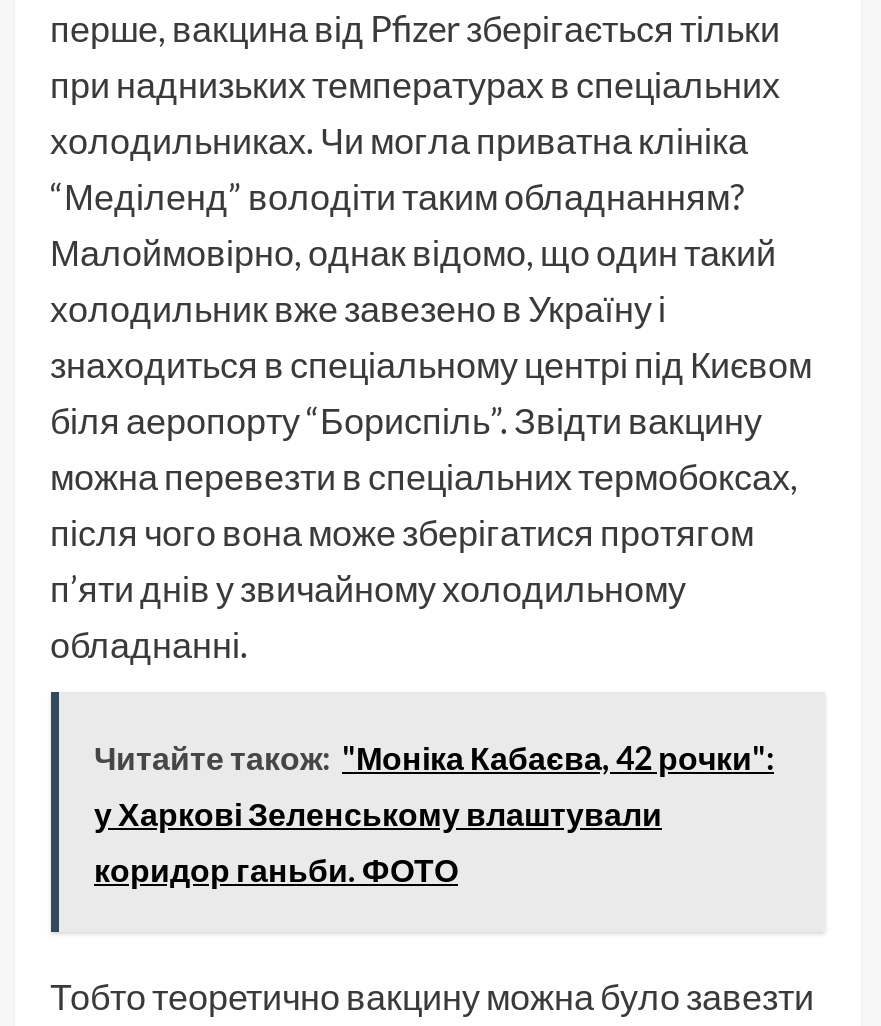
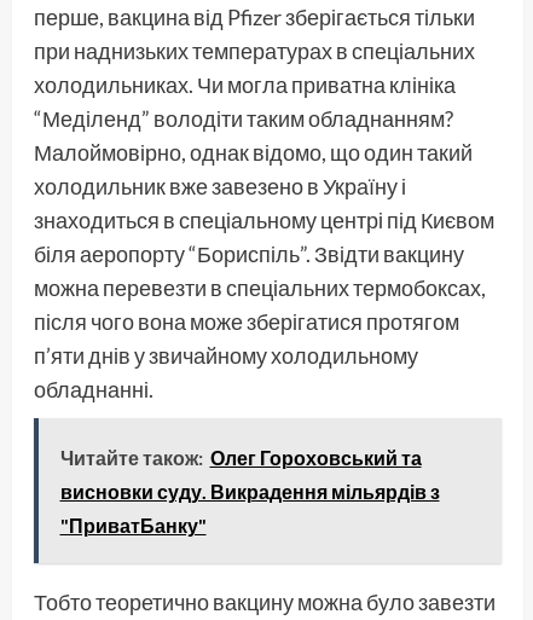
- Читайте також: "Моніка Кабаєва, 42 рочки":
+ Читайте також: Олег Гороховський та

- у Харкові Зеленському влаштували
+ висновки суду. Викрадення мільярдів з

- коридор ганьби. ФОТО
+ "ПриватБанку"
